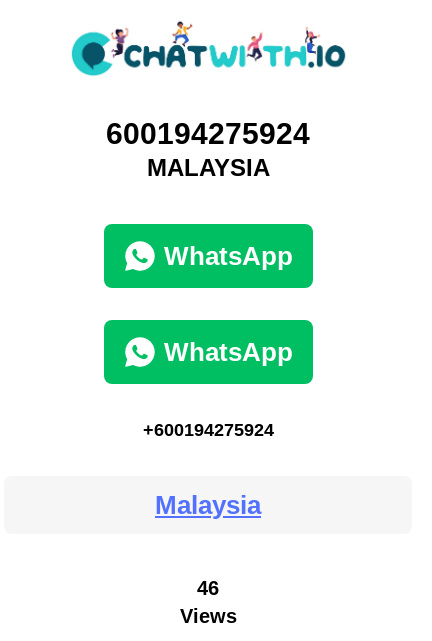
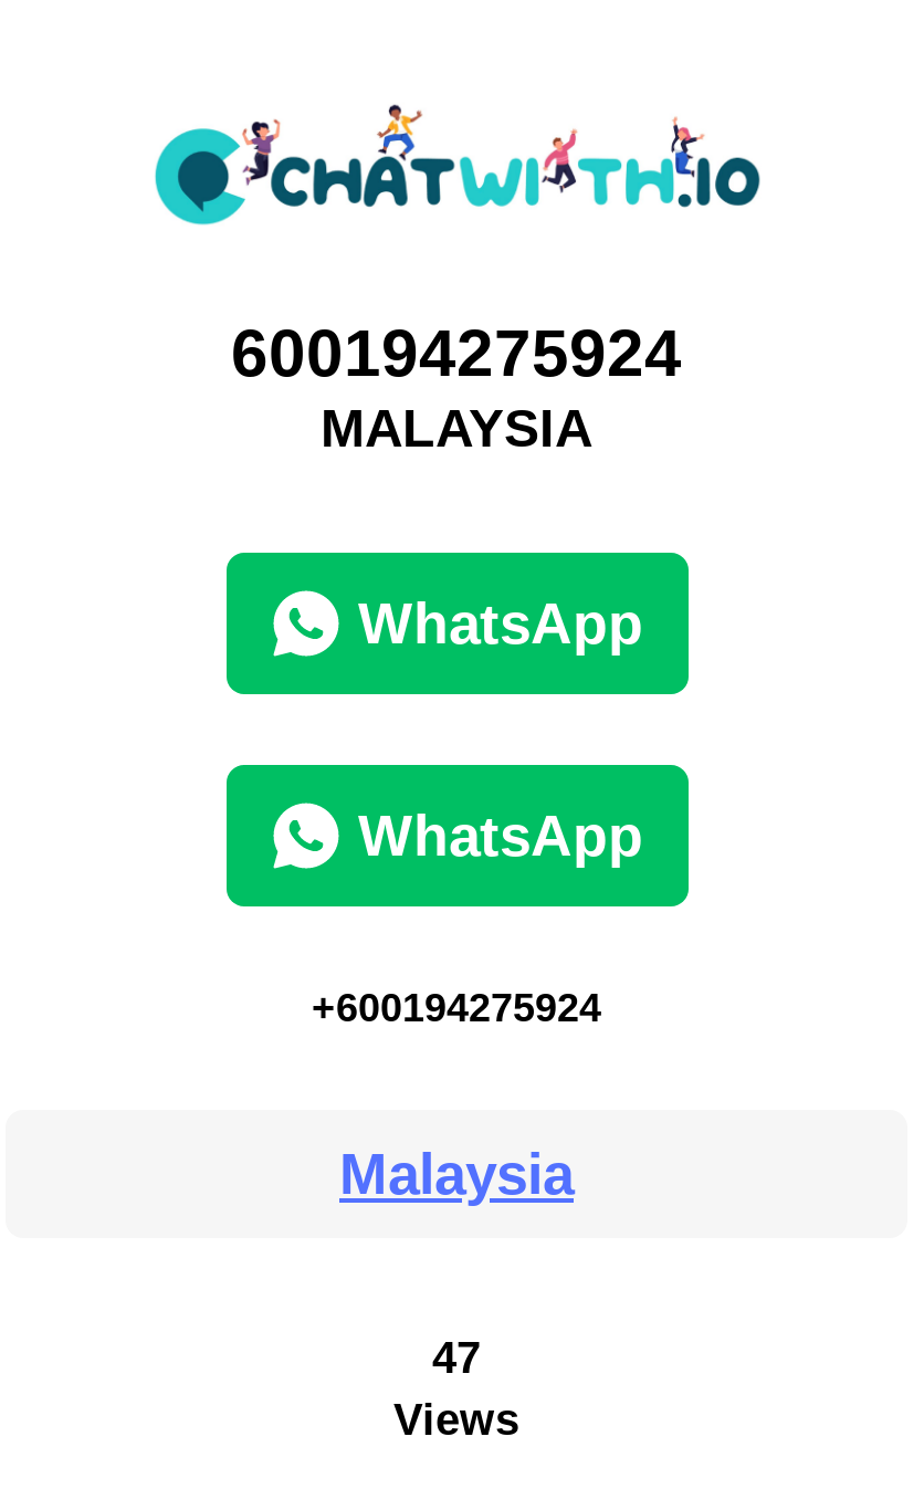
- 46
+ 47
